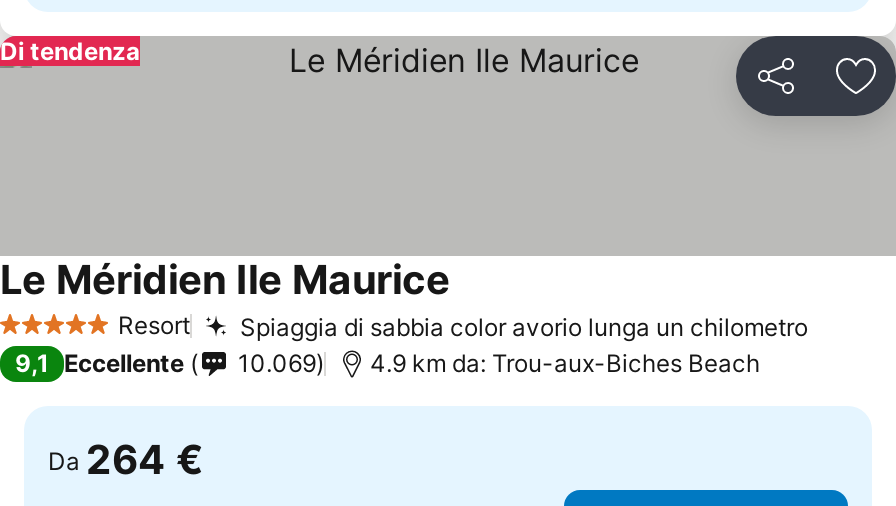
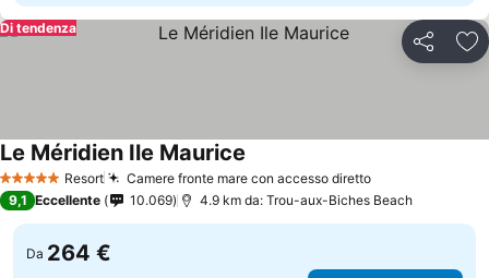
- Spiaggia di sabbia color avorio lunga un chilometro
+ Camere fronte mare con accesso diretto
